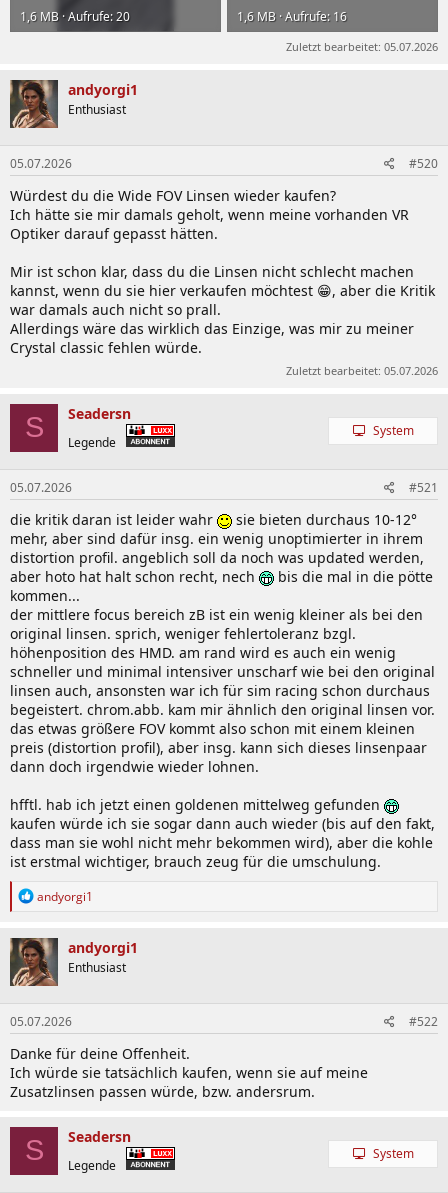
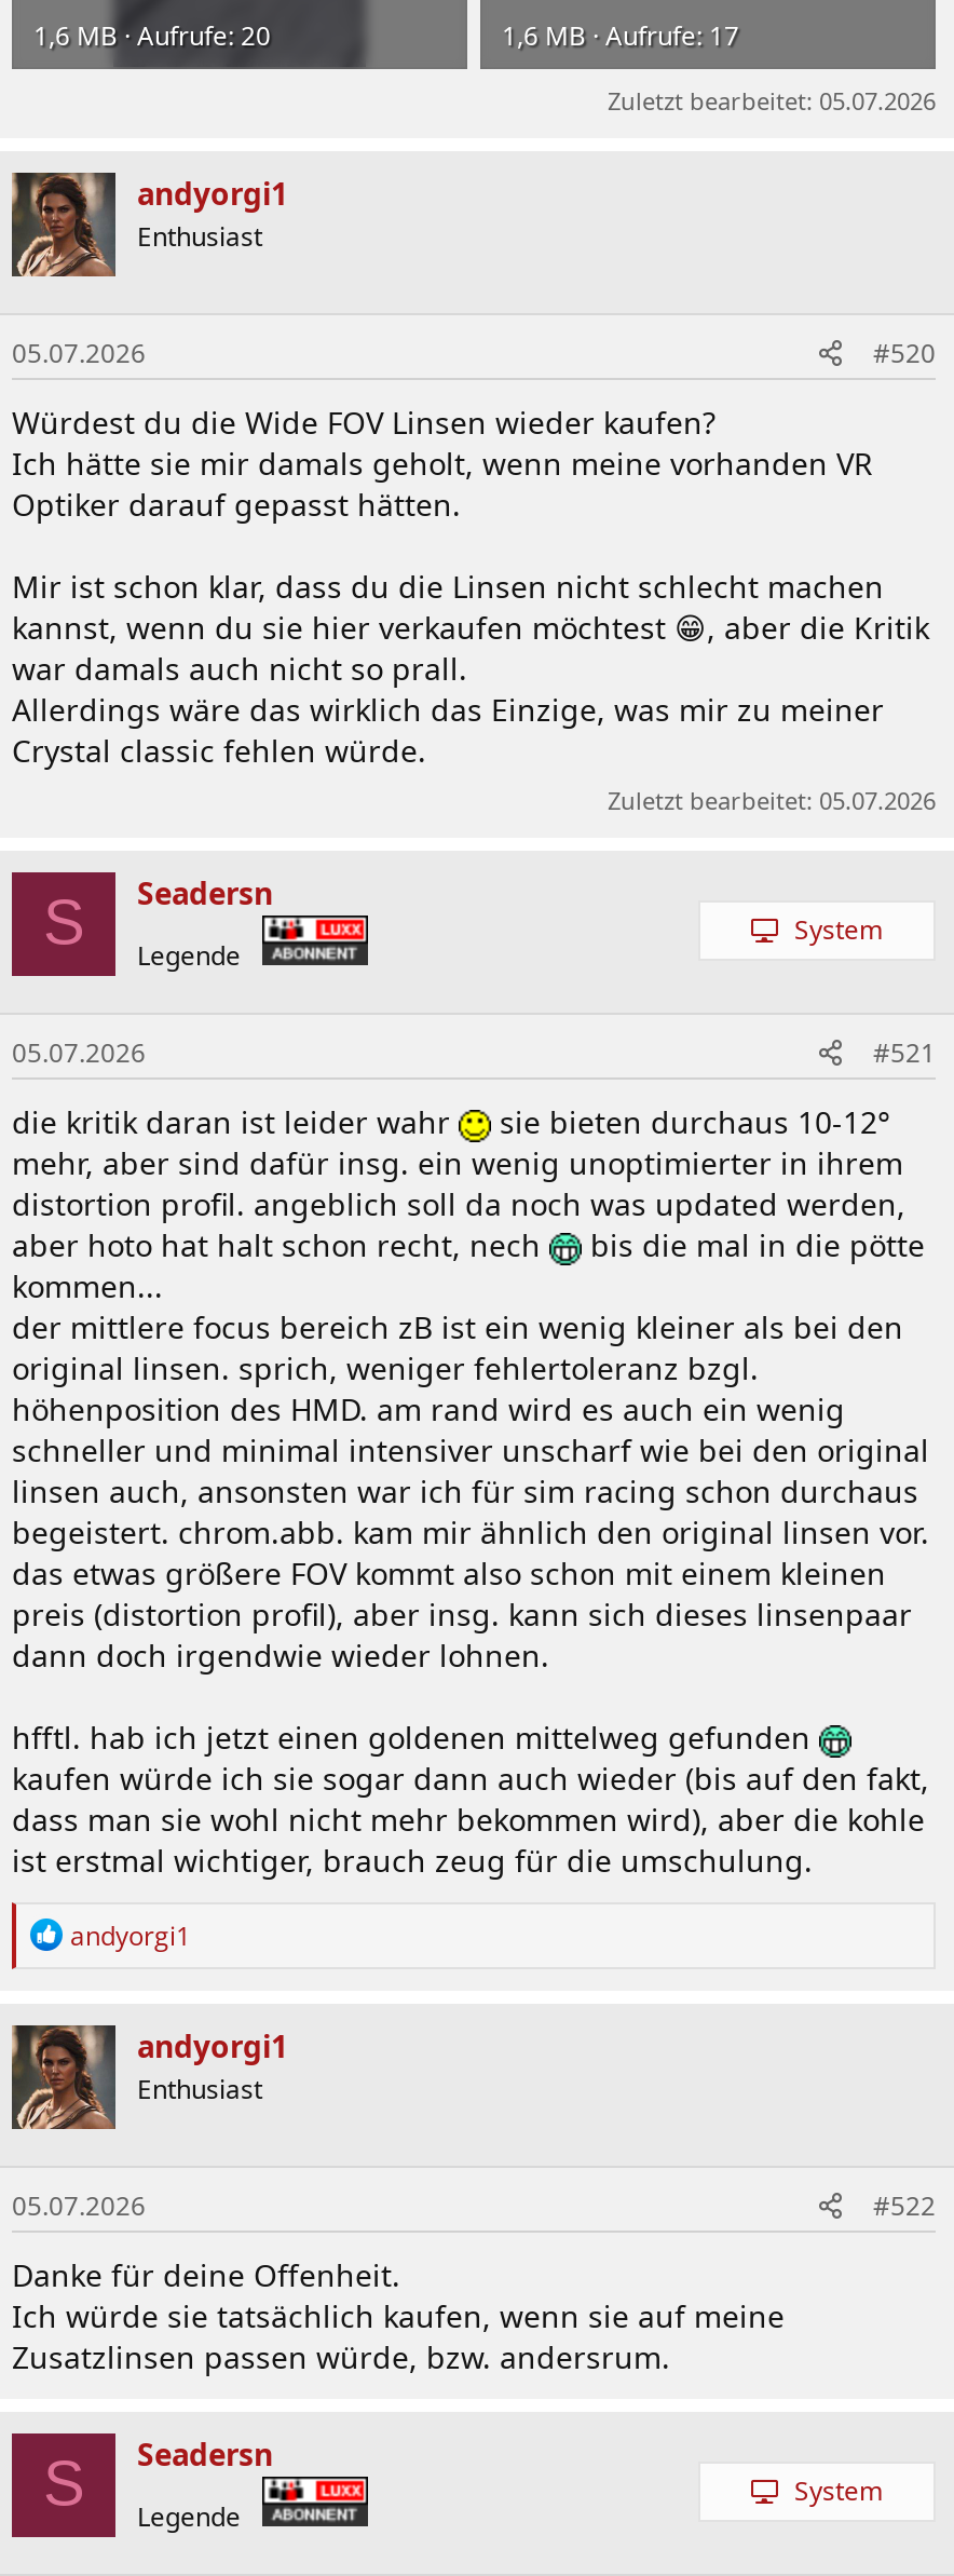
- 1,6 MB · Aufrufe: 16
+ 1,6 MB · Aufrufe: 17
